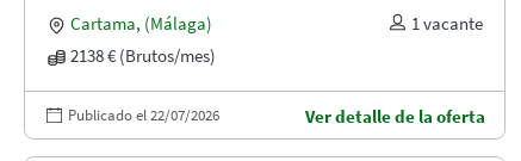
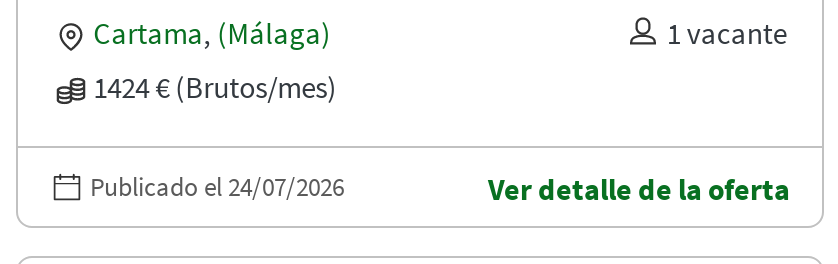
- 2138 € (Brutos/mes)
+ 1424 € (Brutos/mes)

- Publicado el 22/07/2026
+ Publicado el 24/07/2026
